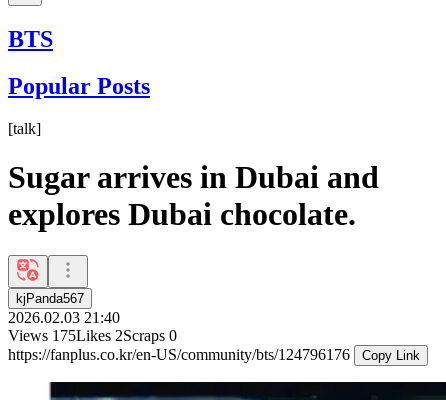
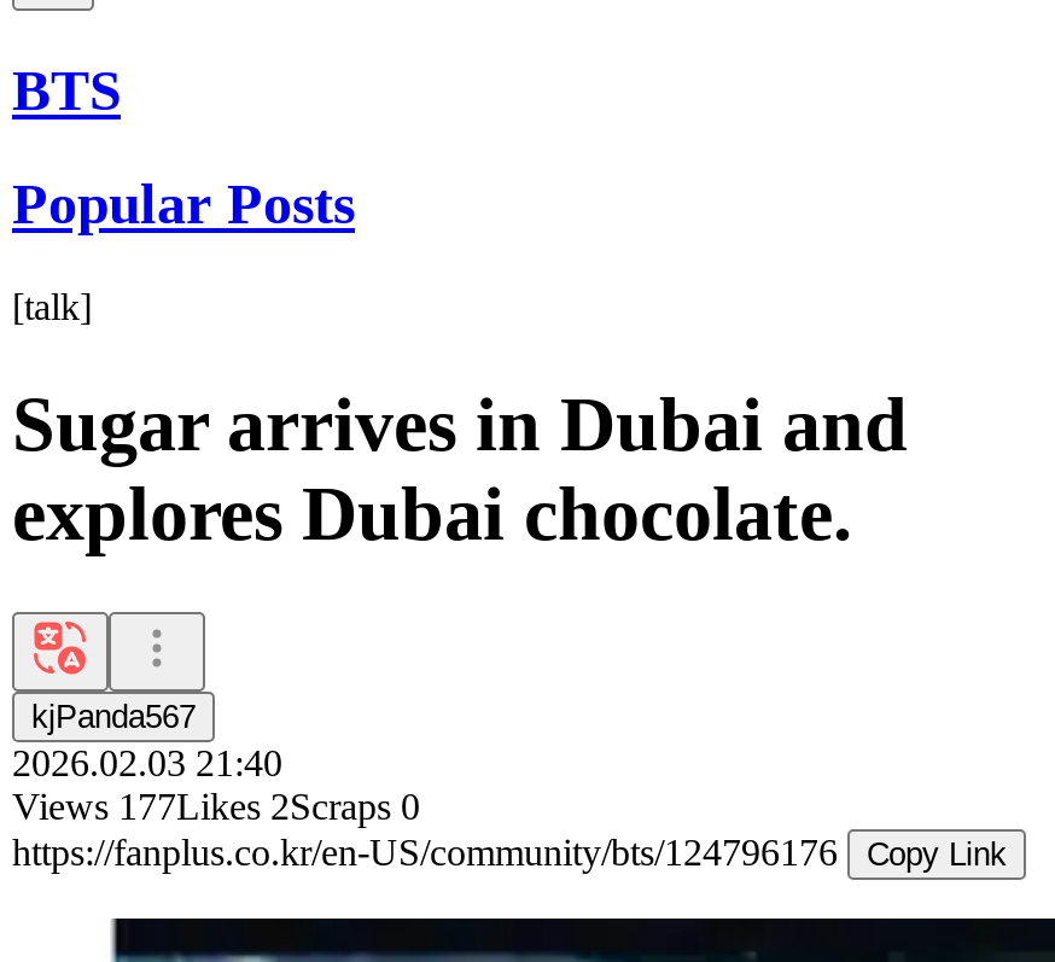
- Views 175Likes 2Scraps 0
+ Views 177Likes 2Scraps 0
